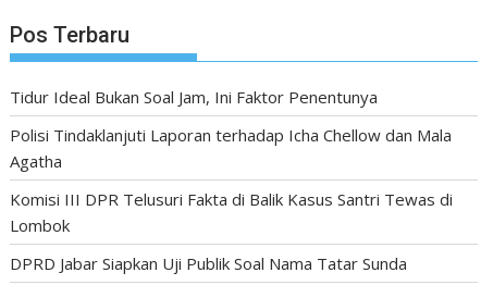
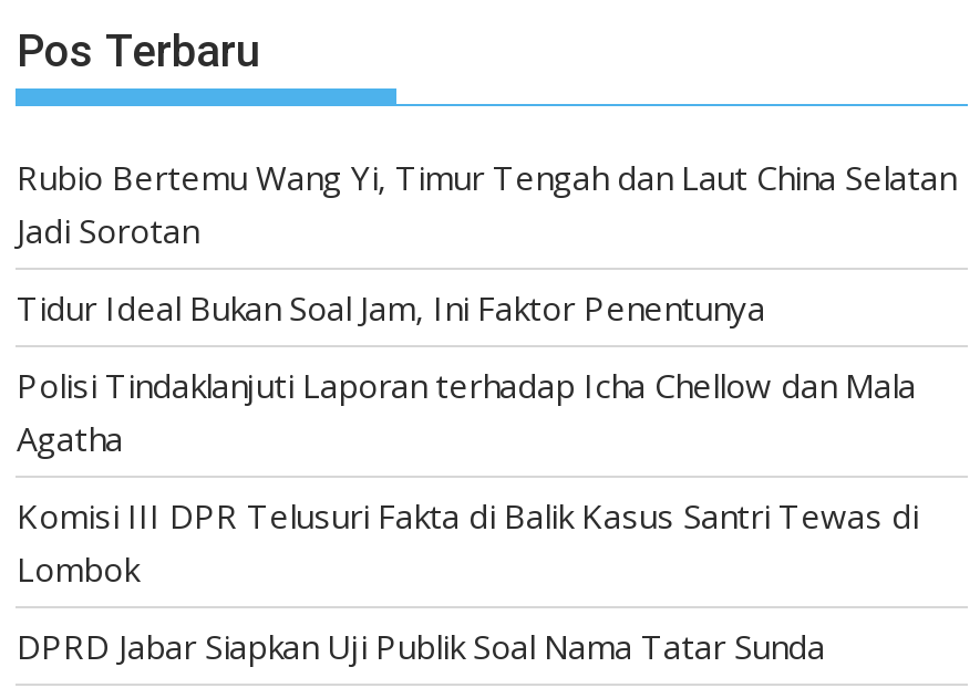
+ Rubio Bertemu Wang Yi, Timur Tengah dan Laut China Selatan
+ Jadi Sorotan
